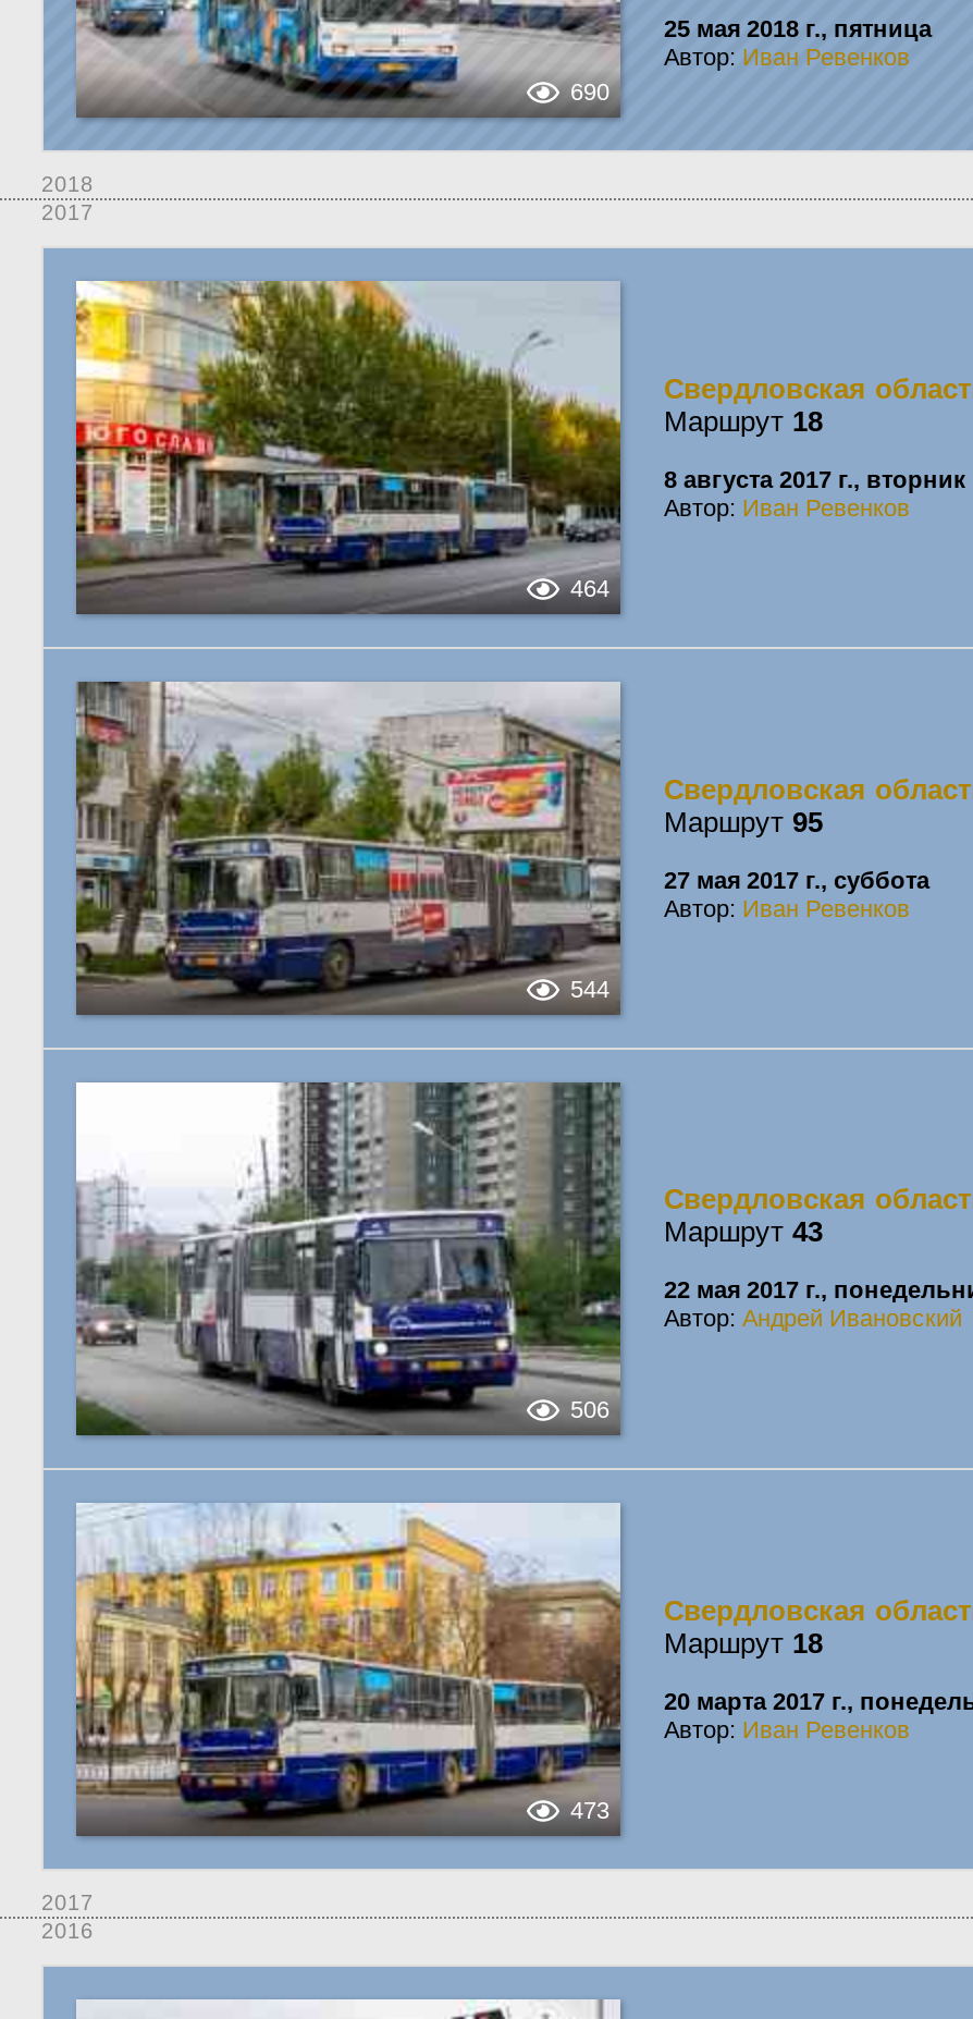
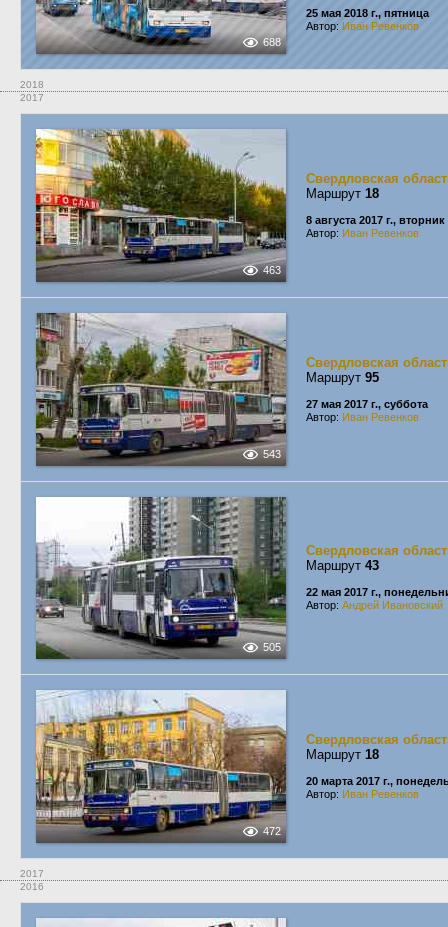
- 690
+ 688

- 464
+ 463

- 544
+ 543

- 506
+ 505

- 473
+ 472
